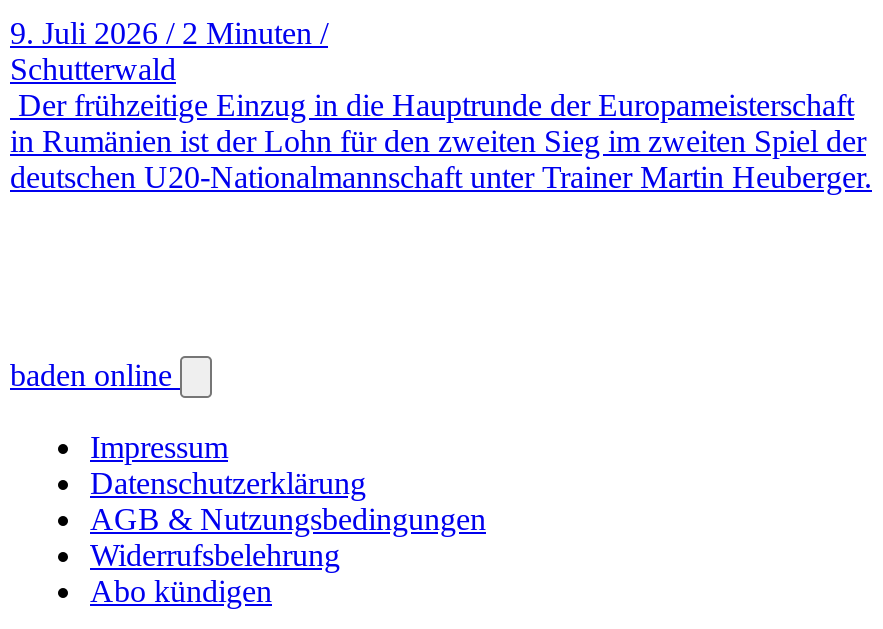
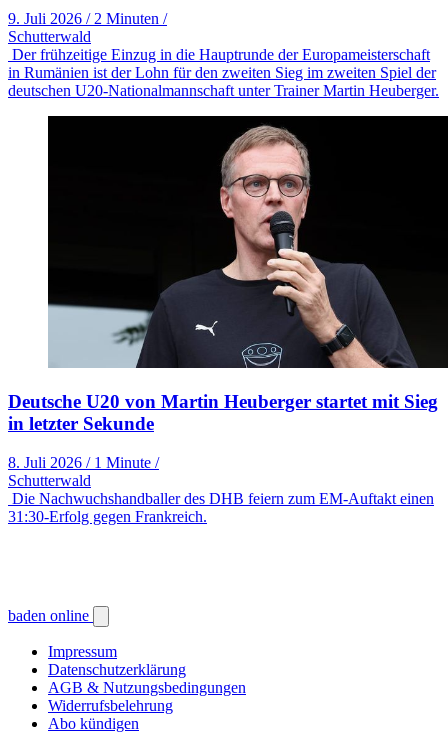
+ [image]
+ Deutsche U20 von Martin Heuberger startet mit Sieg
+ in letzter Sekunde
+ 8. Juli 2026 / 1 Minute /
+ Schutterwald
+ Die Nachwuchshandballer des DHB feiern zum EM-Auftakt einen
+ 31:30-Erfolg gegen Frankreich.
